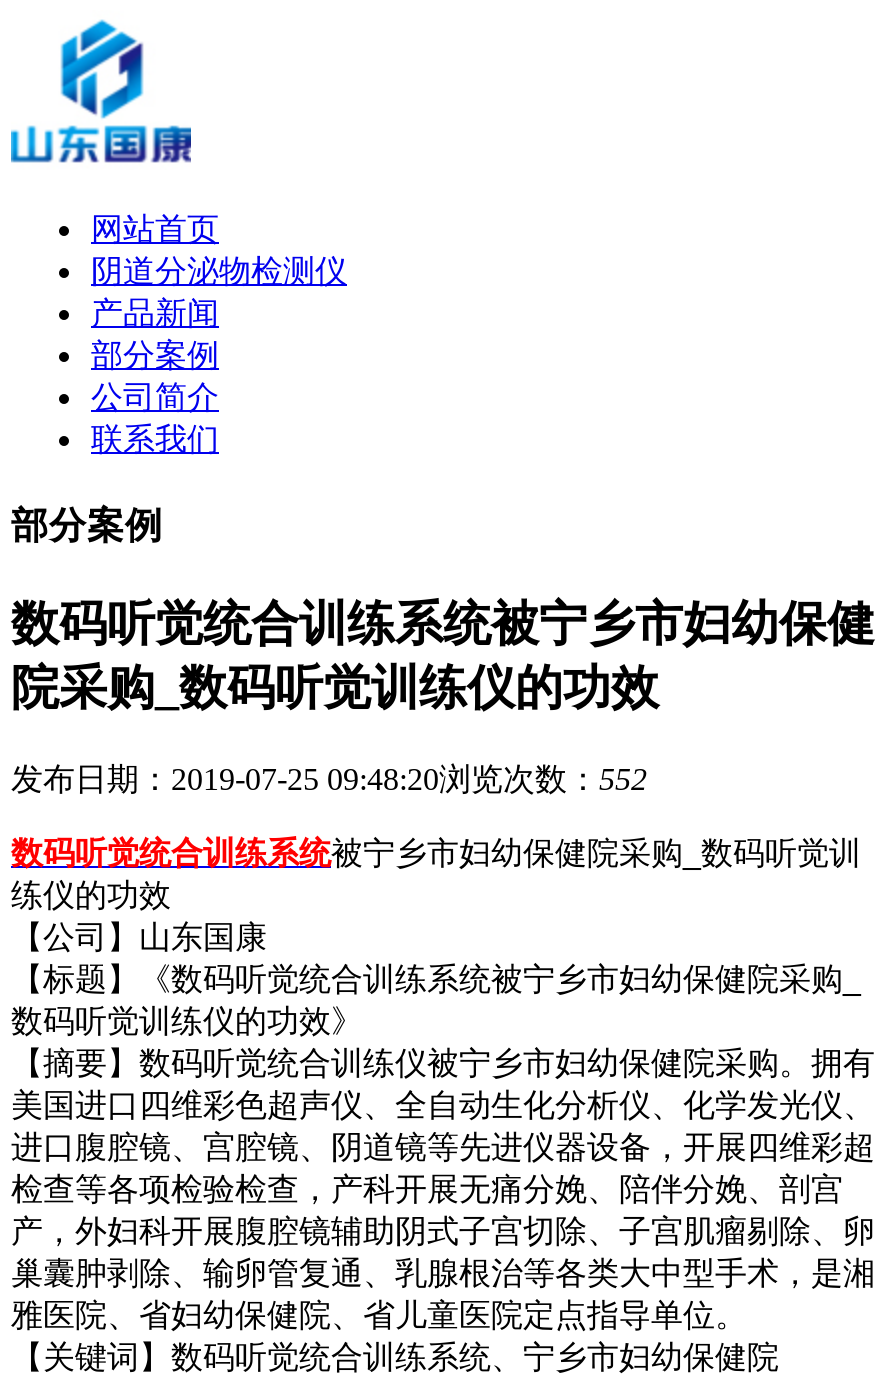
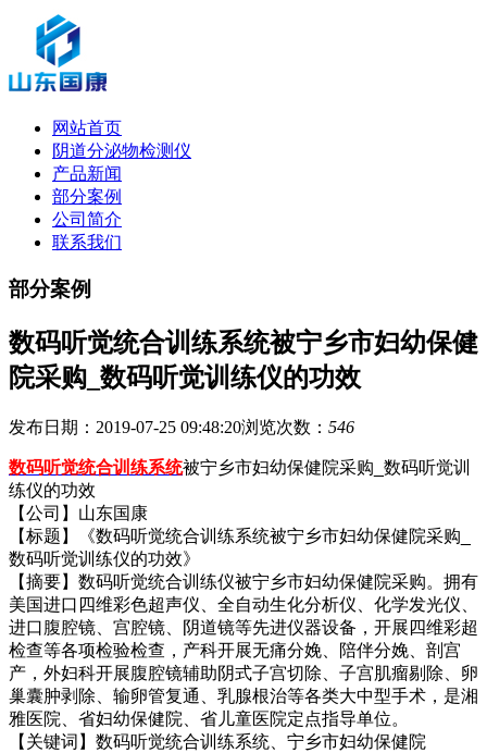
- 发布日期：2019-07-25 09:48:20浏览次数：552
+ 发布日期：2019-07-25 09:48:20浏览次数：546
